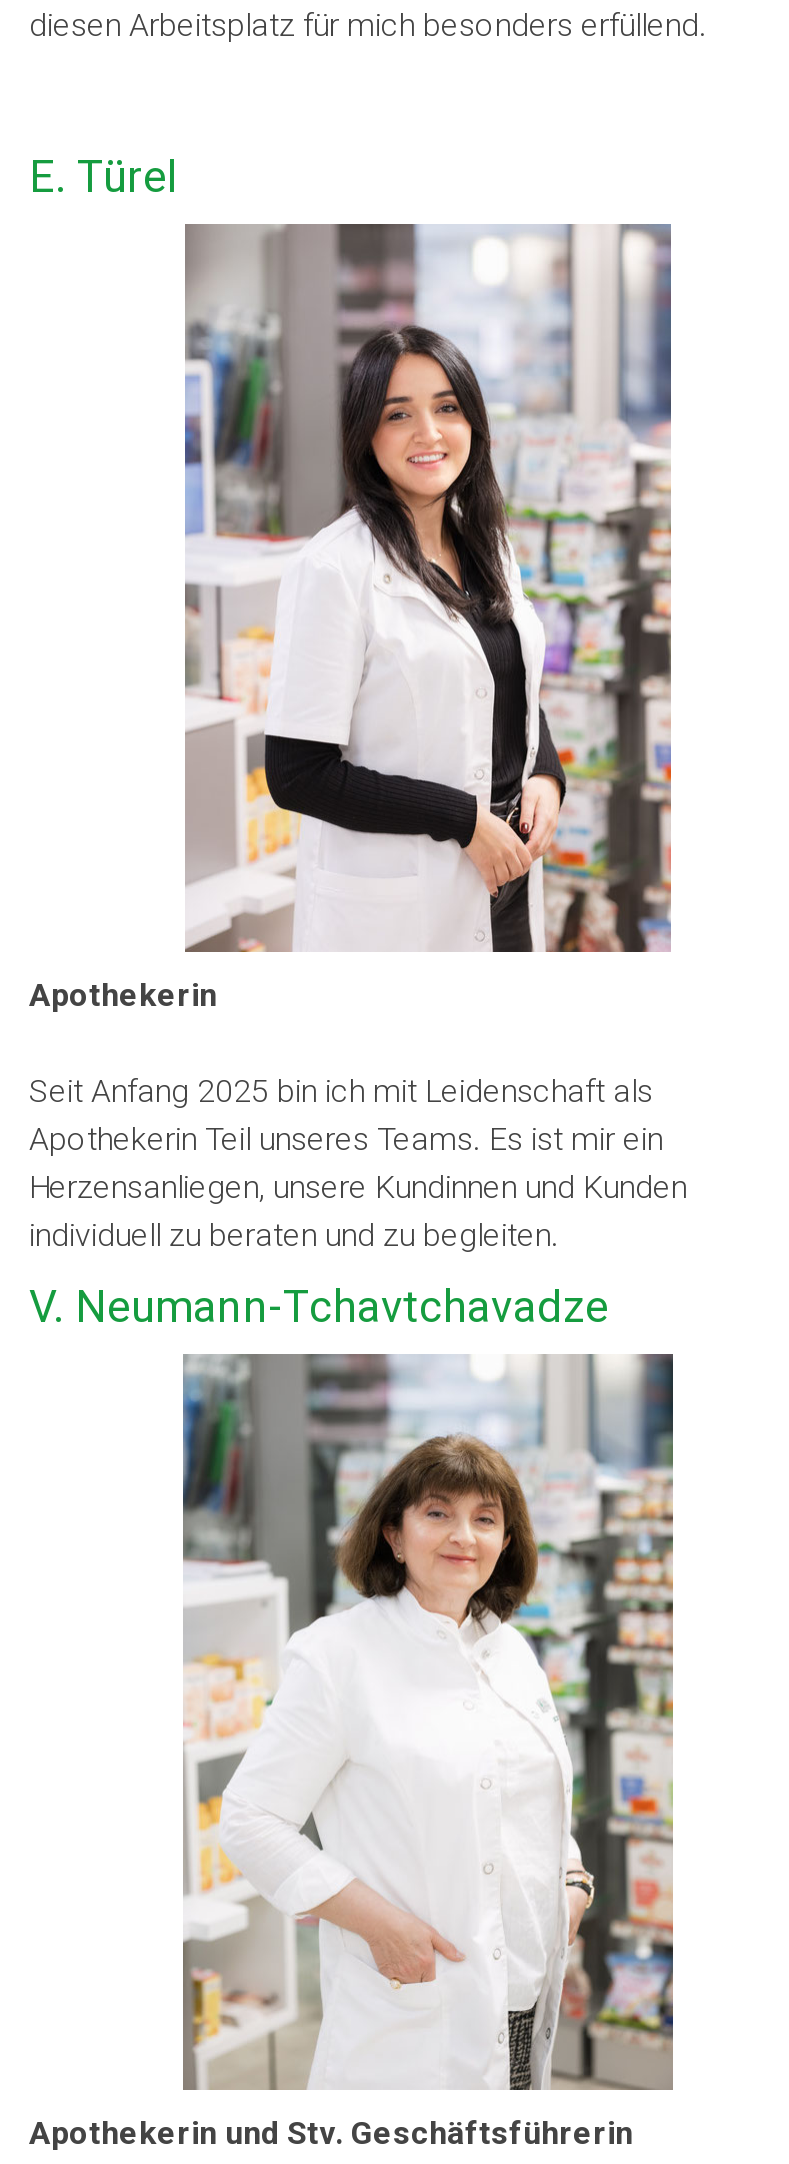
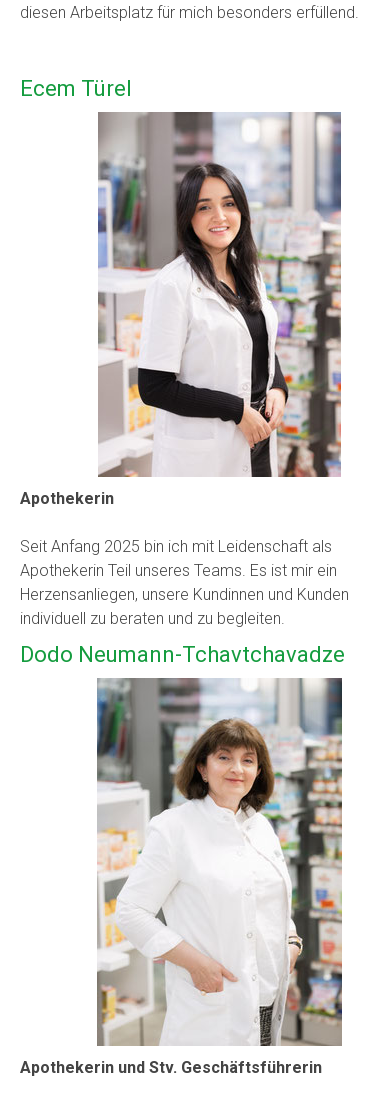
- E. Türel
+ Ecem Türel

- V. Neumann-Tchavtchavadze
+ Dodo Neumann-Tchavtchavadze
